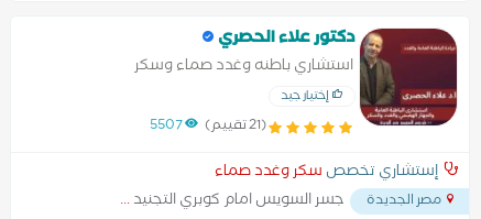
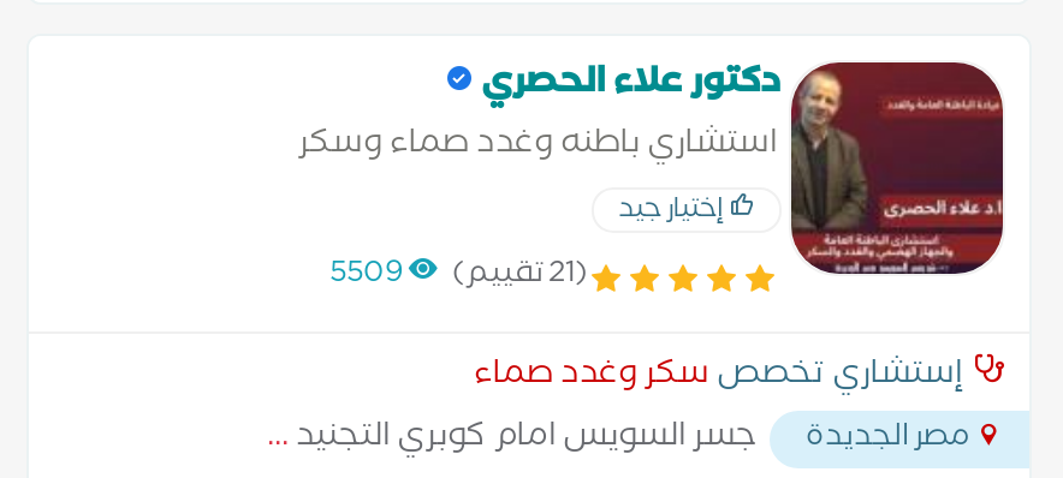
- 5507
+ 5509
